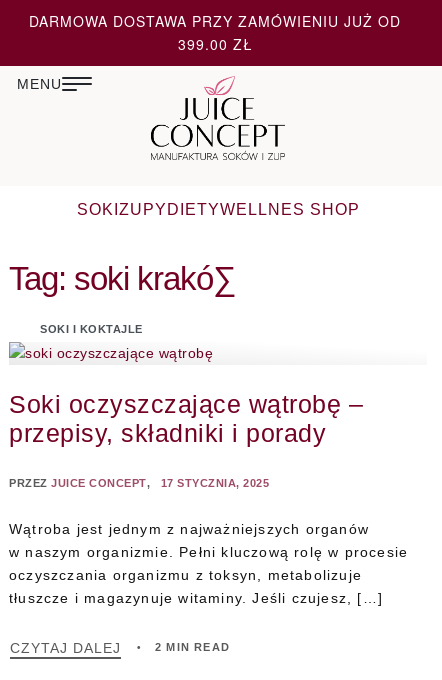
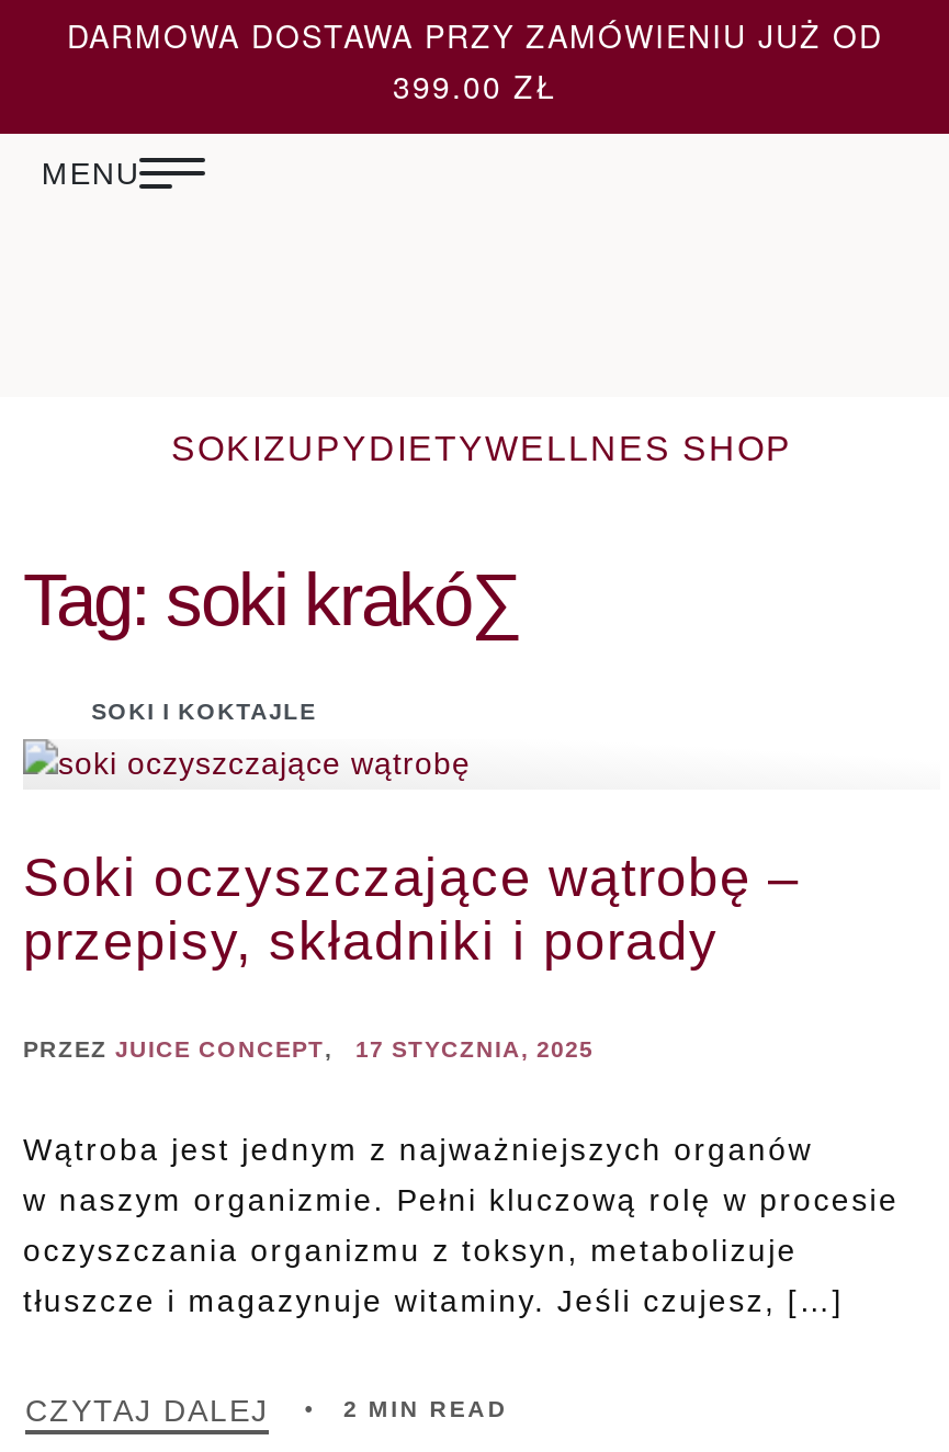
- [image]
